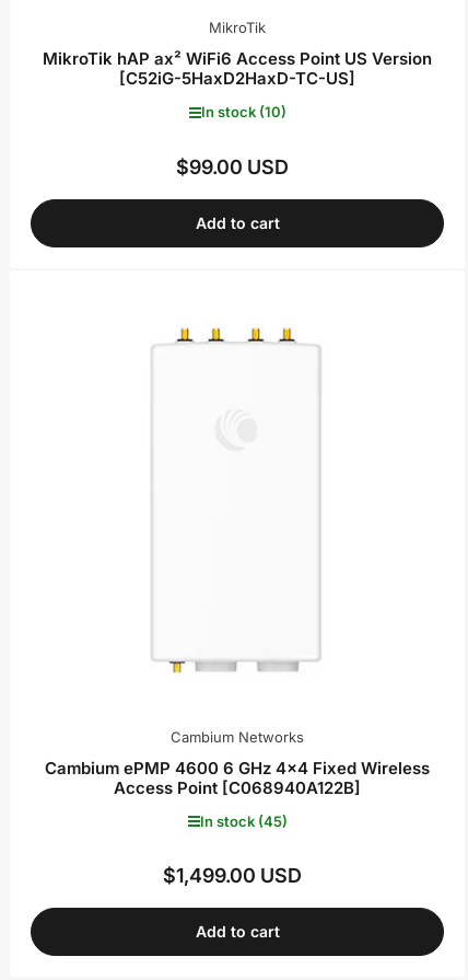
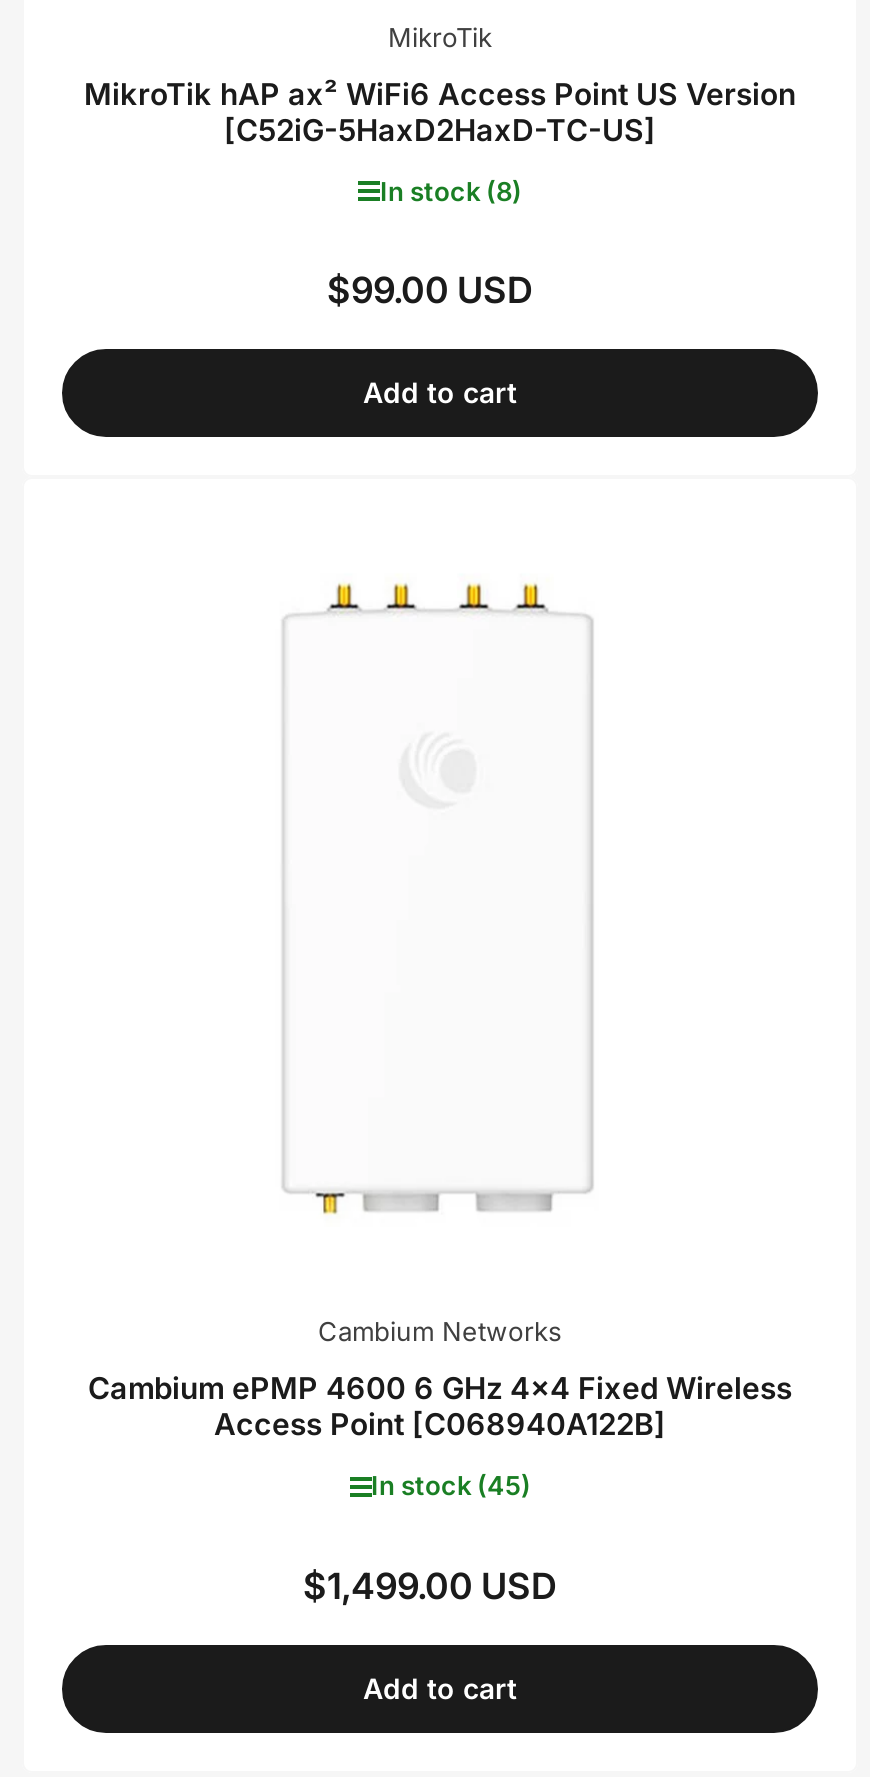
- In stock (10)
+ In stock (8)
